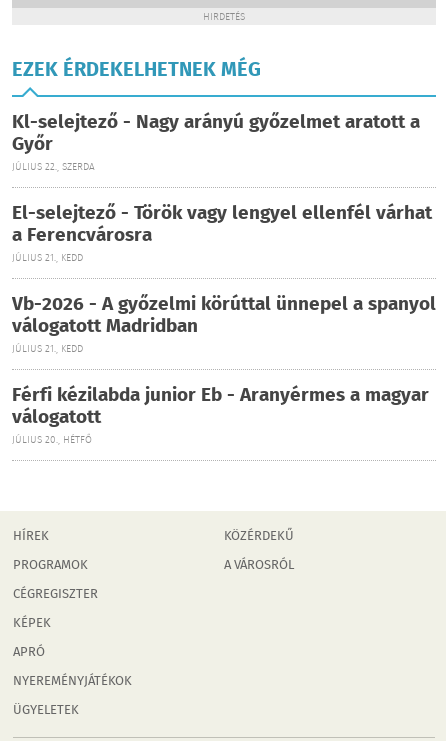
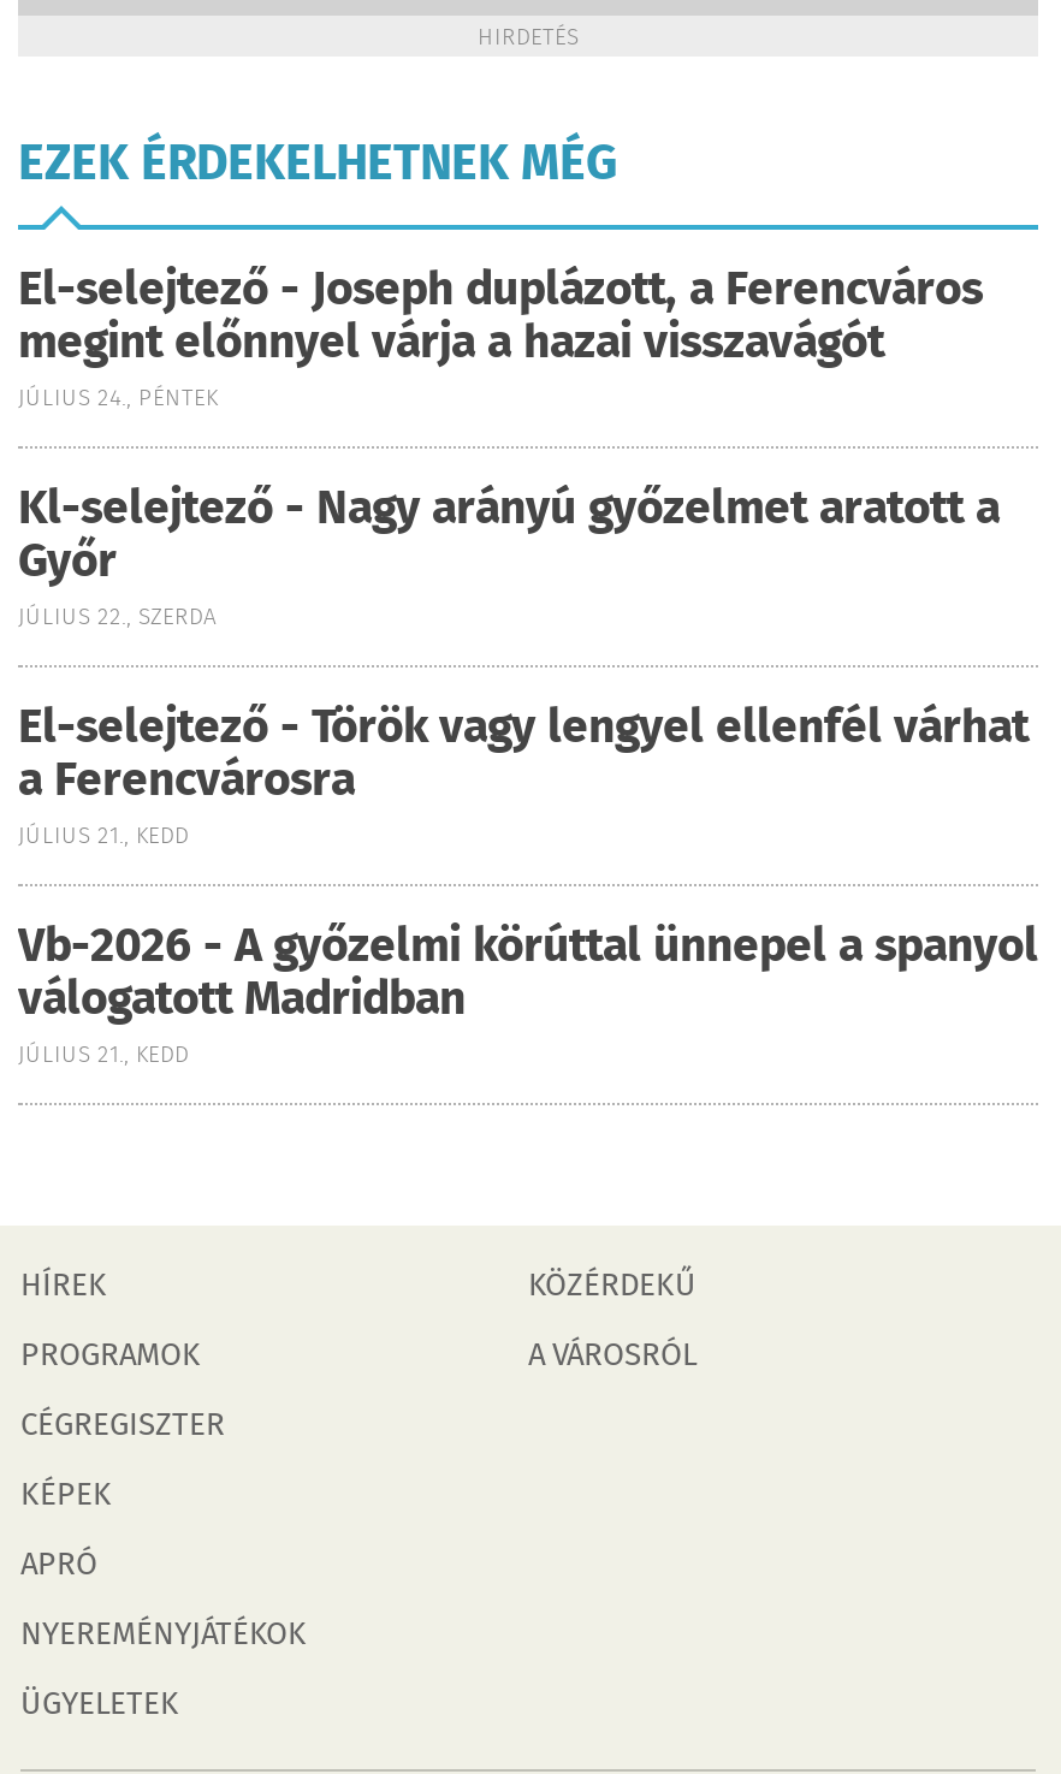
+ El-selejtező - Joseph duplázott, a Ferencváros
+ megint előnnyel várja a hazai visszavágót
+ JÚLIUS 24., PÉNTEK

moved down: Kl-selejtező - Nagy arányú győzelmet aratott a | Győr | JÚLIUS 22., SZERDA | ... | válogatott Madridban | JÚLIUS 21., KEDD

- Férfi kézilabda junior Eb - Aranyérmes a magyar
- válogatott
- JÚLIUS 20., HÉTFŐ
